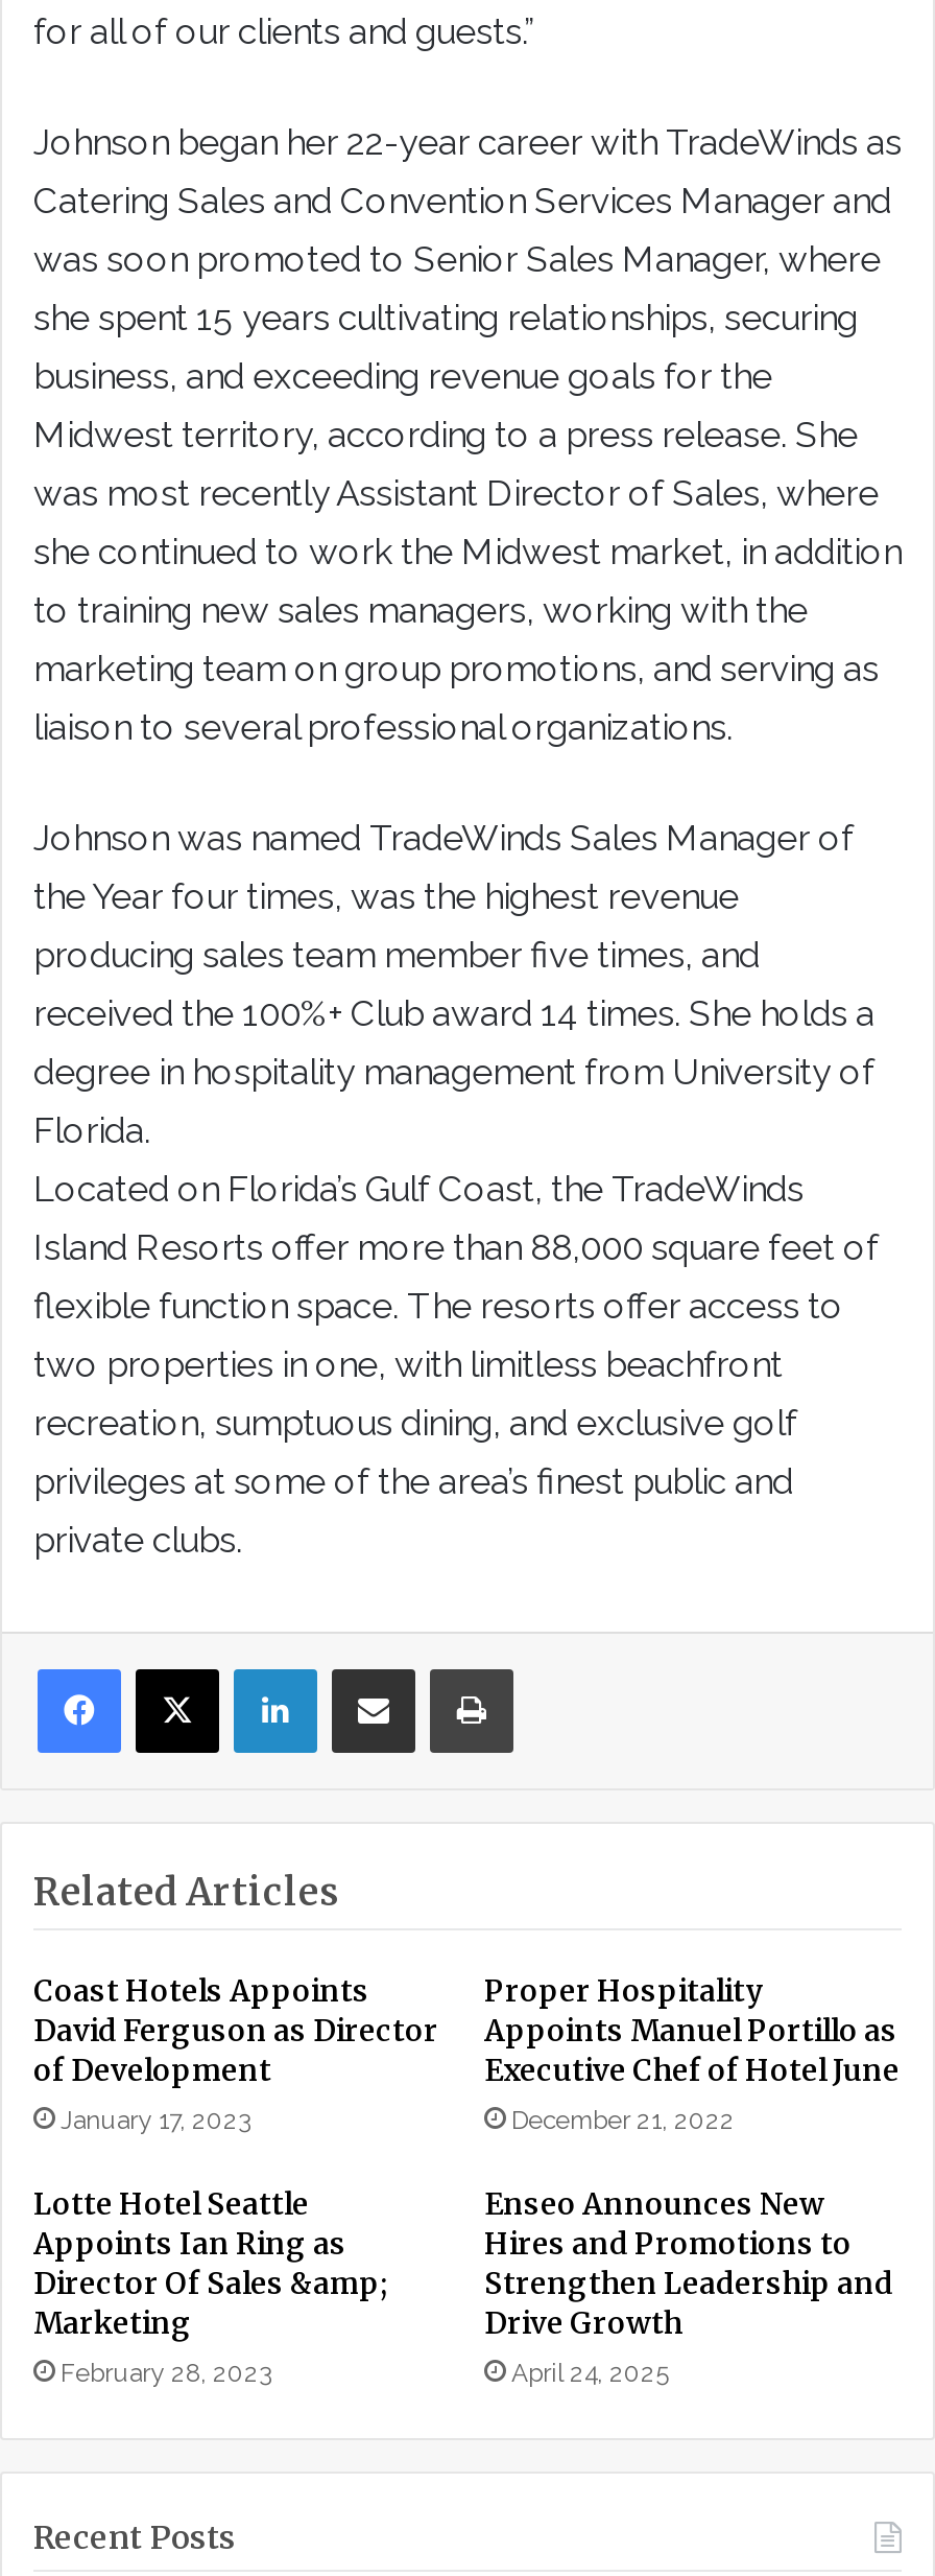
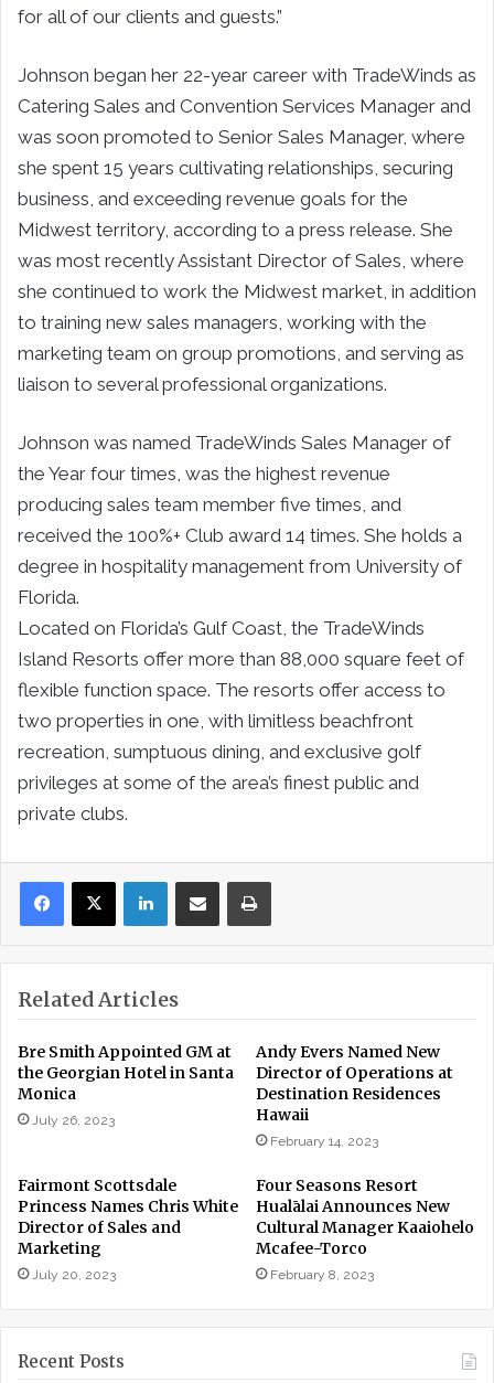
- Coast Hotels Appoints
- David Ferguson as Director
- of Development
- January 17, 2023
+ Bre Smith Appointed GM at
+ the Georgian Hotel in Santa
+ Monica
+ July 26, 2023

- Proper Hospitality
- Appoints Manuel Portillo as
- Executive Chef of Hotel June
- December 21, 2022
+ Andy Evers Named New
+ Director of Operations at
+ Destination Residences
+ Hawaii
+ February 14, 2023

- Lotte Hotel Seattle
- Appoints Ian Ring as
- Director Of Sales &amp;
+ Fairmont Scottsdale
+ Princess Names Chris White
+ Director of Sales and

- Enseo Announces New
- Hires and Promotions to
- Strengthen Leadership and
- Drive Growth
- April 24, 2025
+ Four Seasons Resort
+ Hualālai Announces New
+ Cultural Manager Kaaiohelo
+ Mcafee-Torco
+ February 8, 2023

- February 28, 2023
+ July 20, 2023
